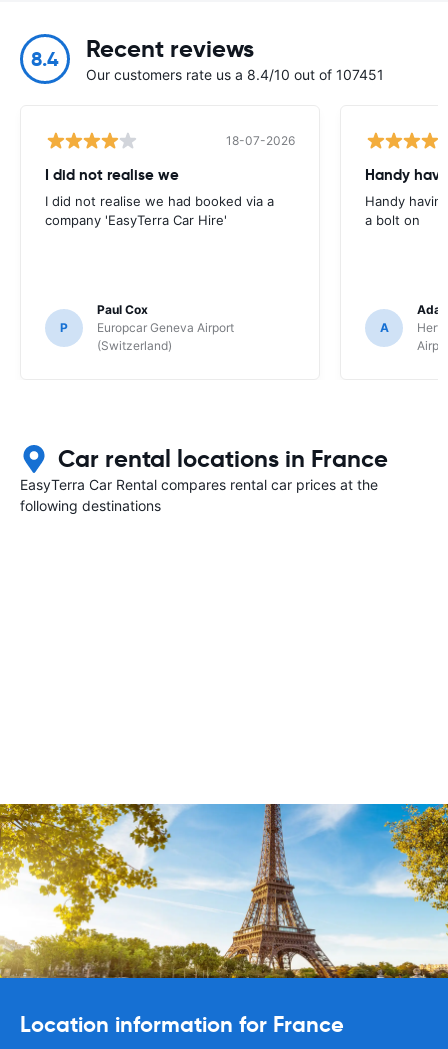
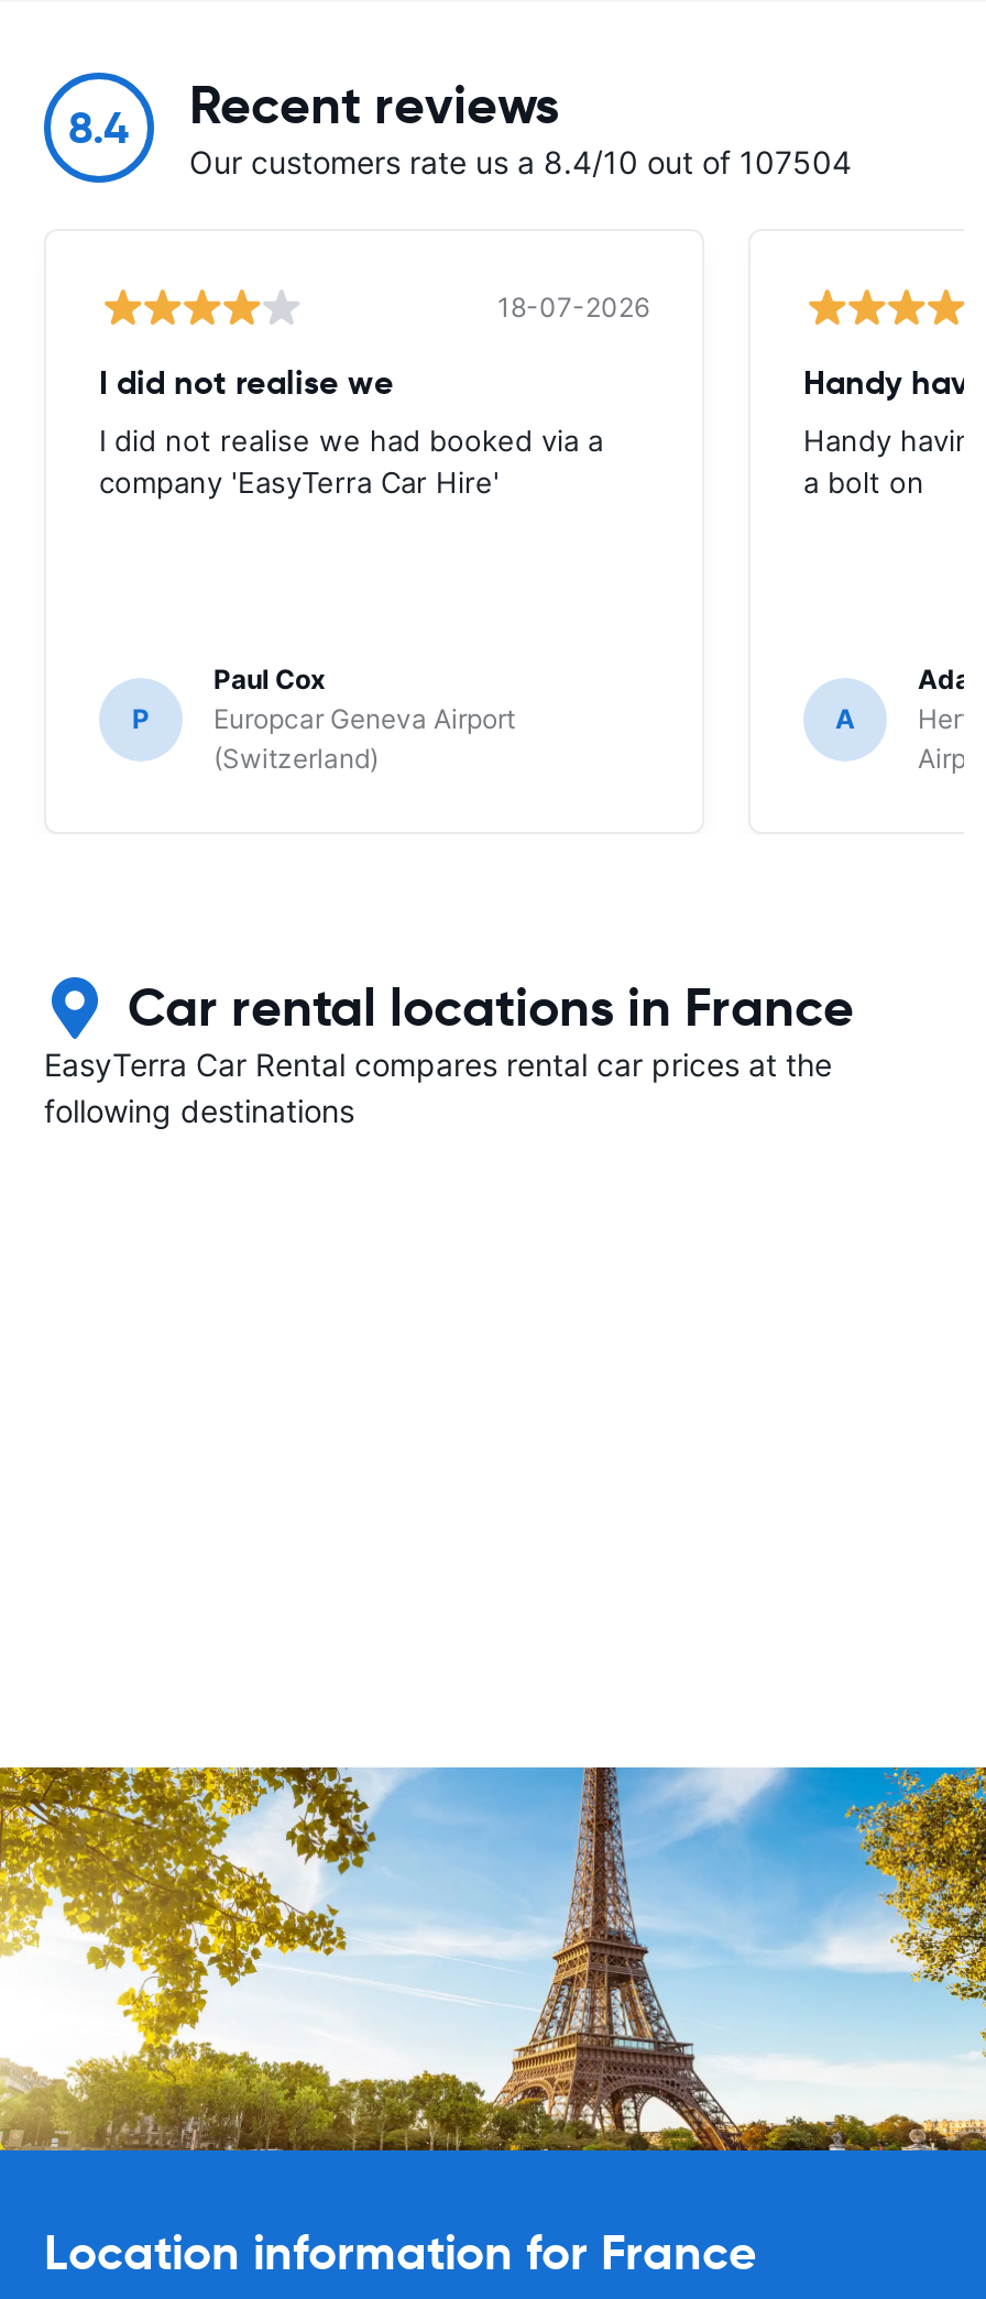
- Our customers rate us a 8.4/10 out of 107451
+ Our customers rate us a 8.4/10 out of 107504
